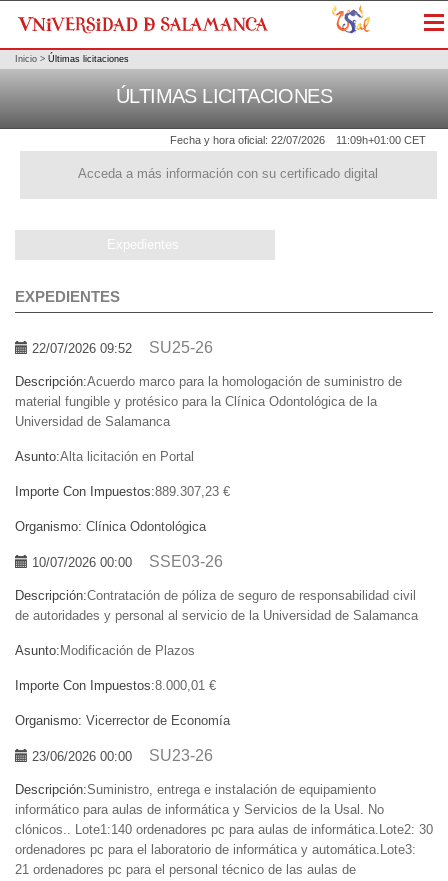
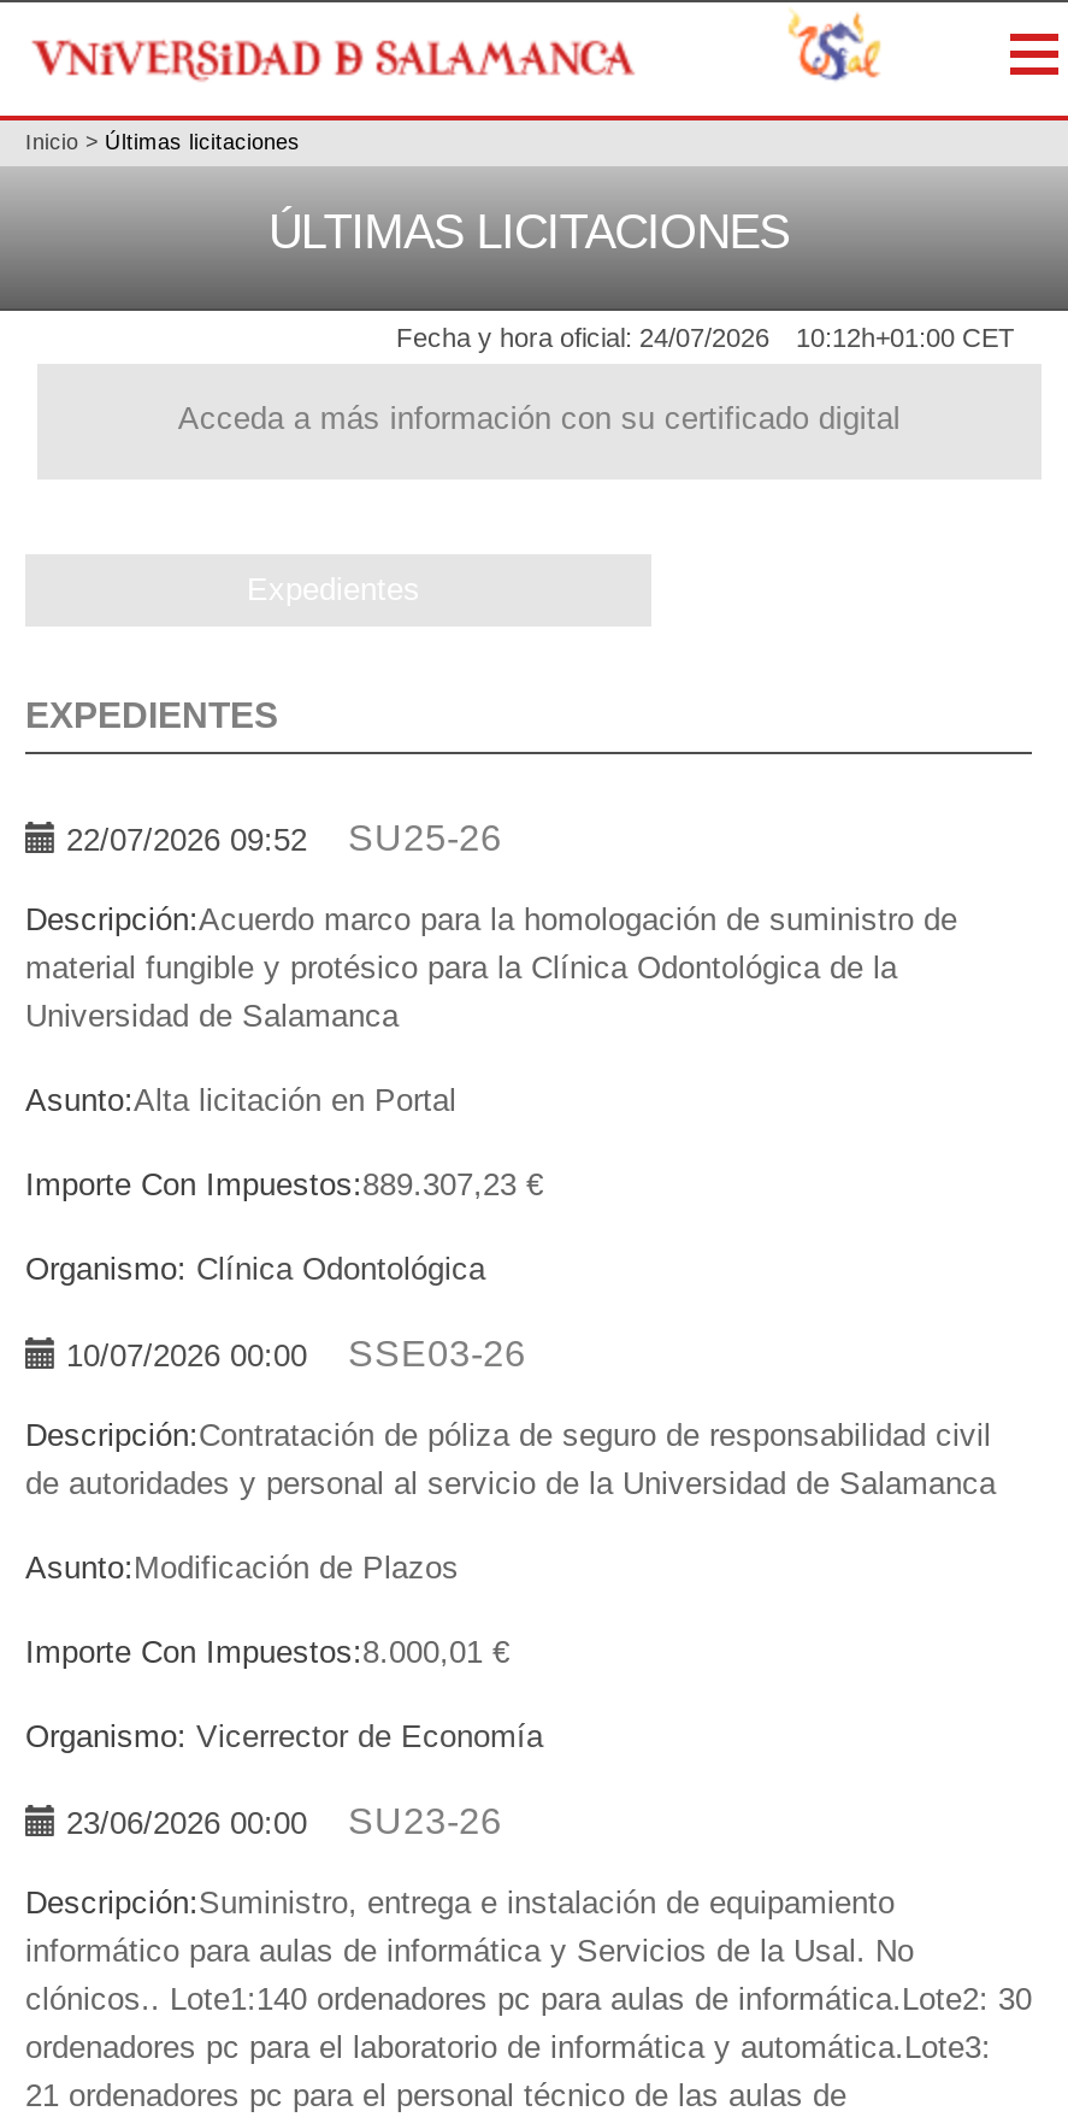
- Fecha y hora oficial: 22/07/2026
+ Fecha y hora oficial: 24/07/2026

- 11:09h+01:00 CET
+ 10:12h+01:00 CET
